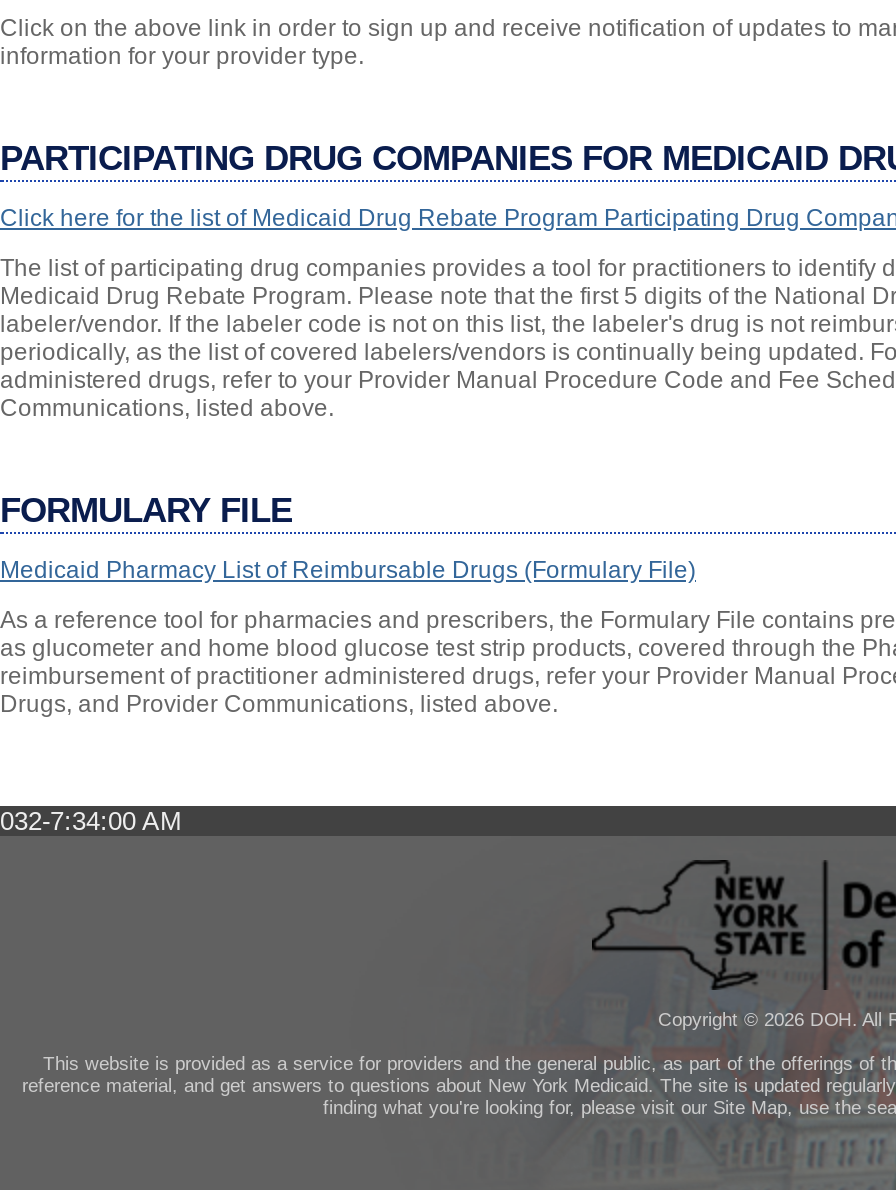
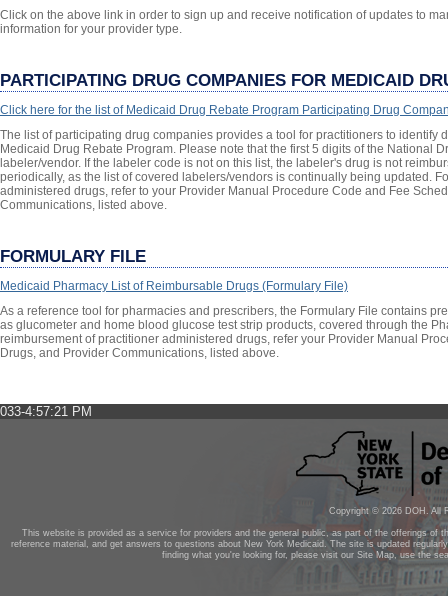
- 032-7:34:00 AM
+ 033-4:57:21 PM
